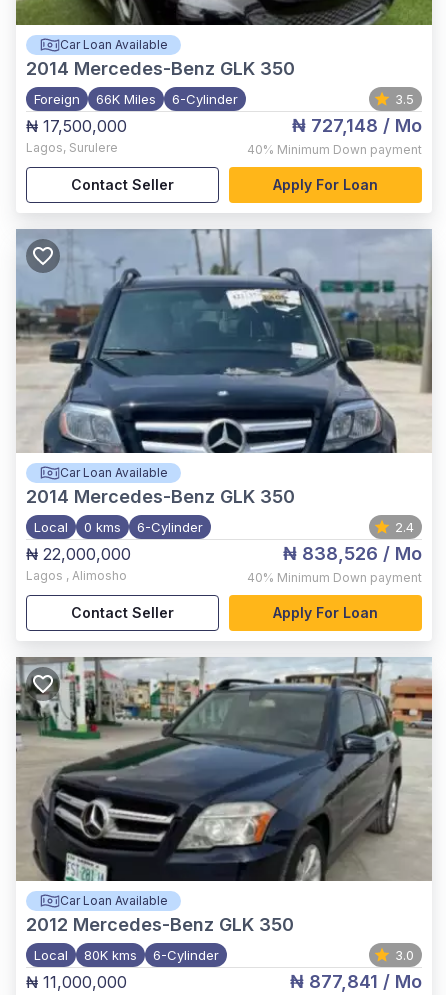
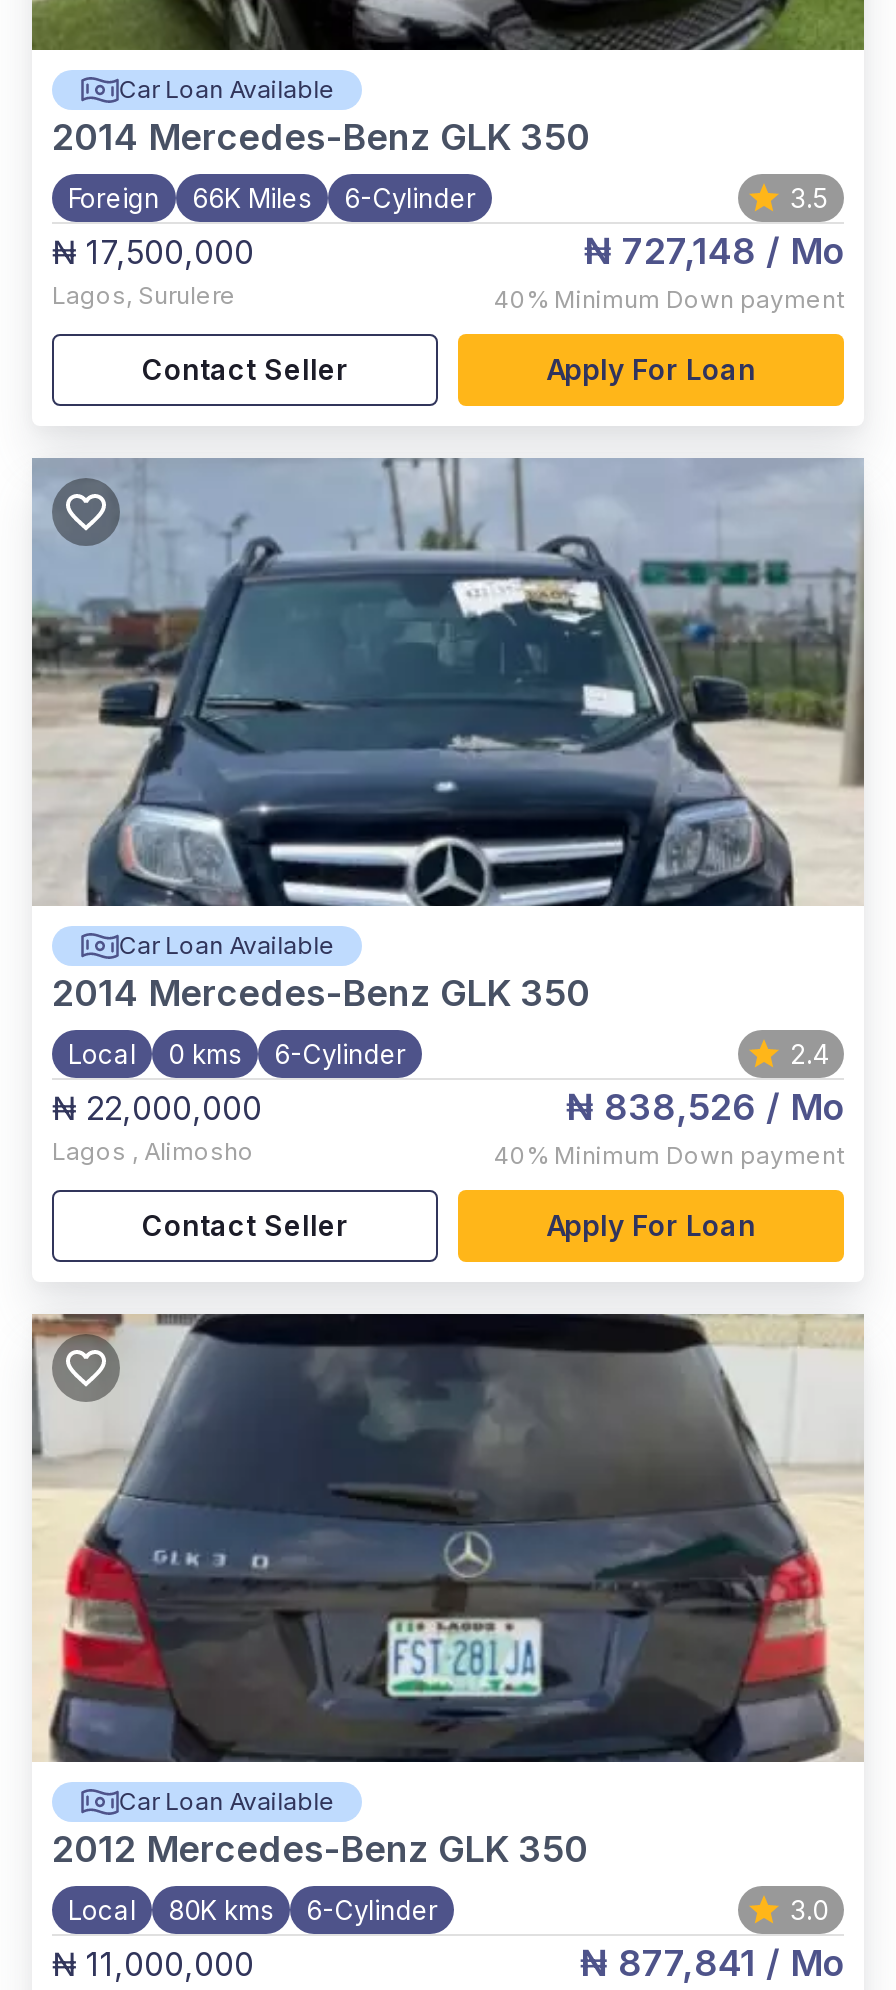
- [image]
+ [image]
